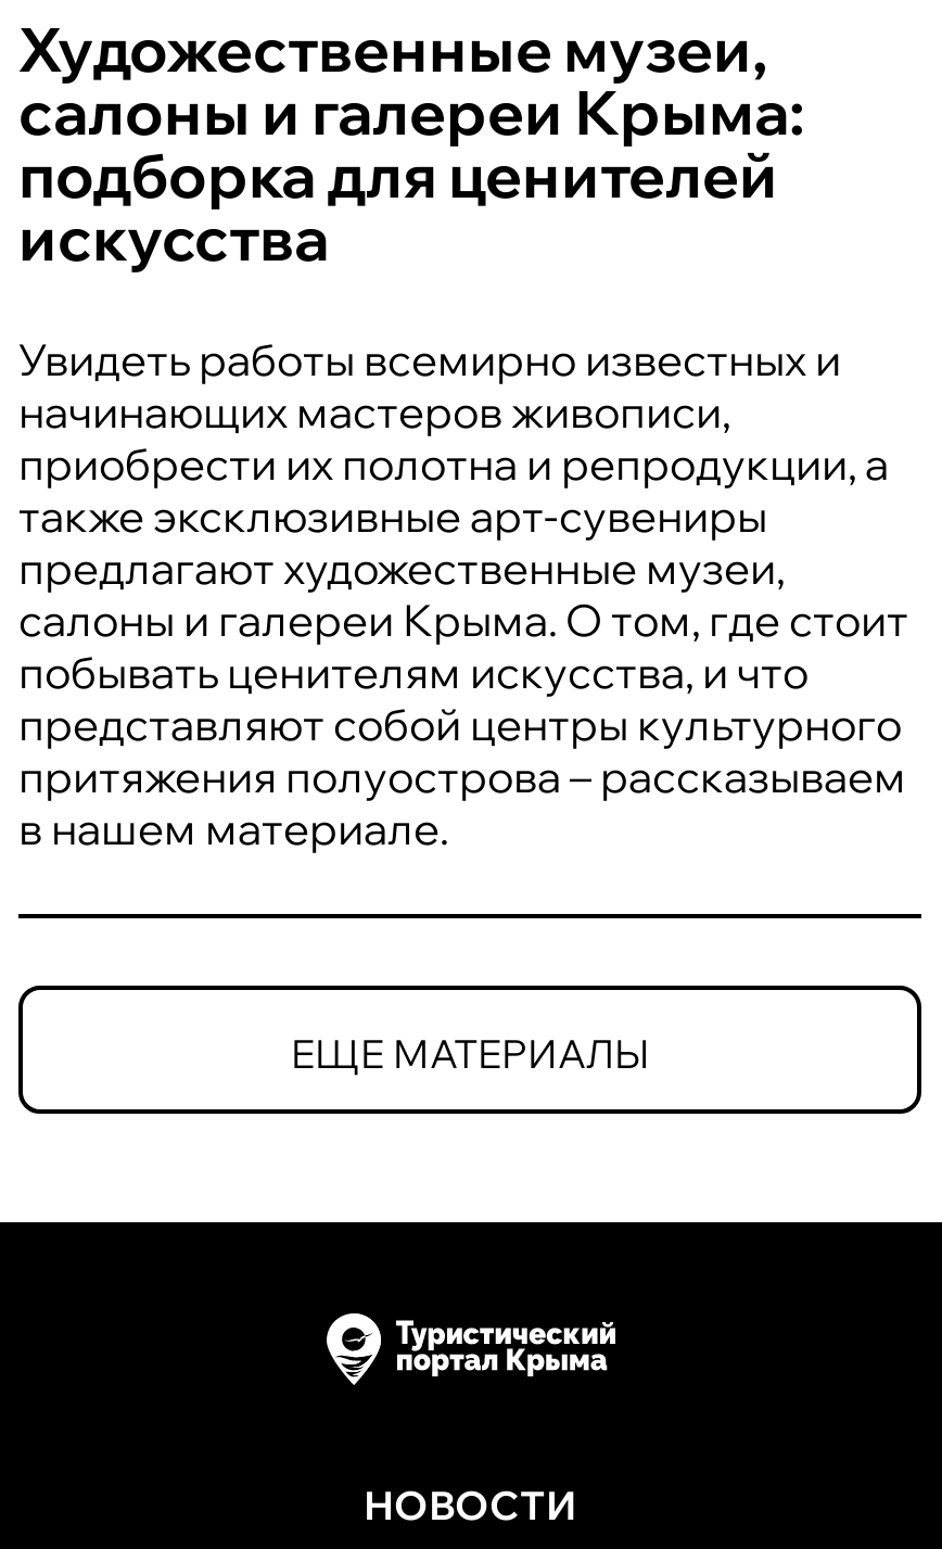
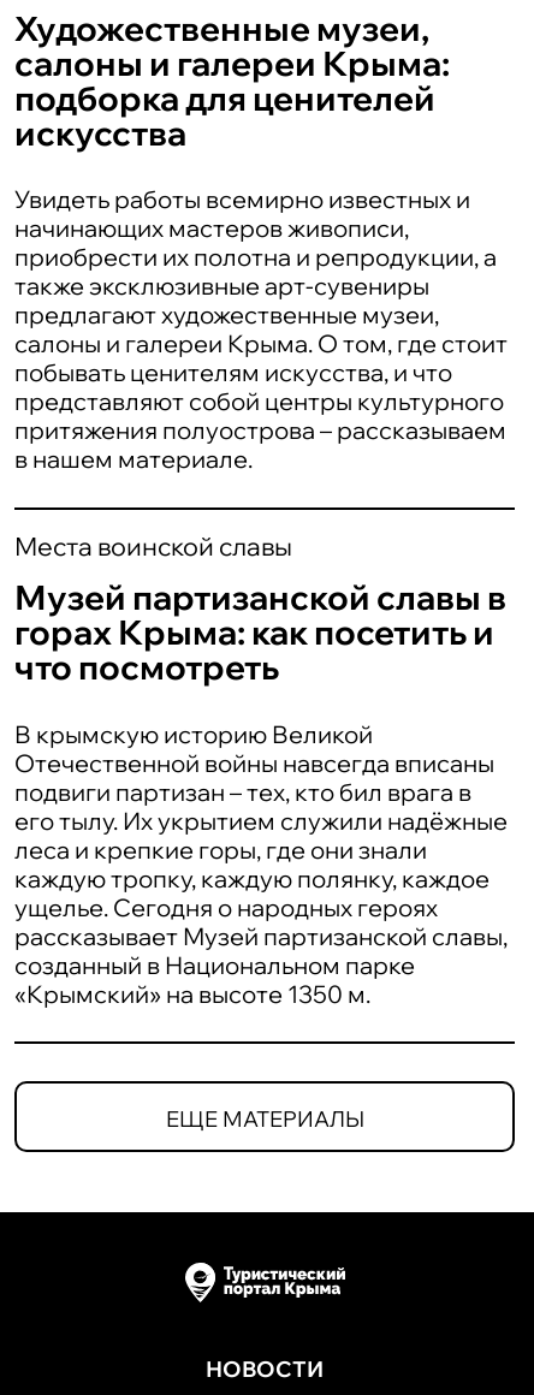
+ Места воинской славы
+ Музей партизанской славы в
+ горах Крыма: как посетить и
+ что посмотреть
+ В крымскую историю Великой
+ Отечественной войны навсегда вписаны
+ подвиги партизан – тех, кто бил врага в
+ его тылу. Их укрытием служили надёжные
+ леса и крепкие горы, где они знали
+ каждую тропку, каждую полянку, каждое
+ ущелье. Сегодня о народных героях
+ рассказывает Музей партизанской славы,
+ созданный в Национальном парке
+ «Крымский» на высоте 1350 м.
